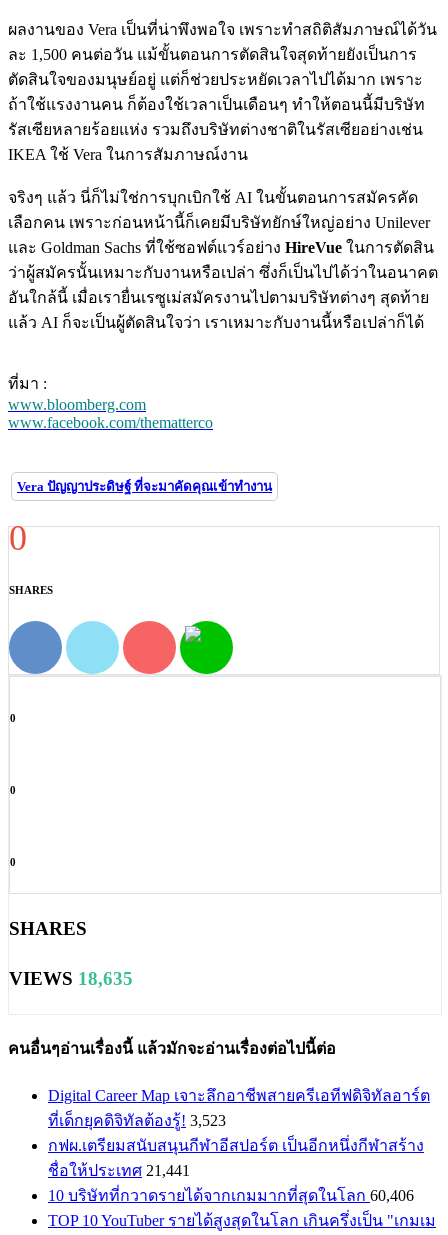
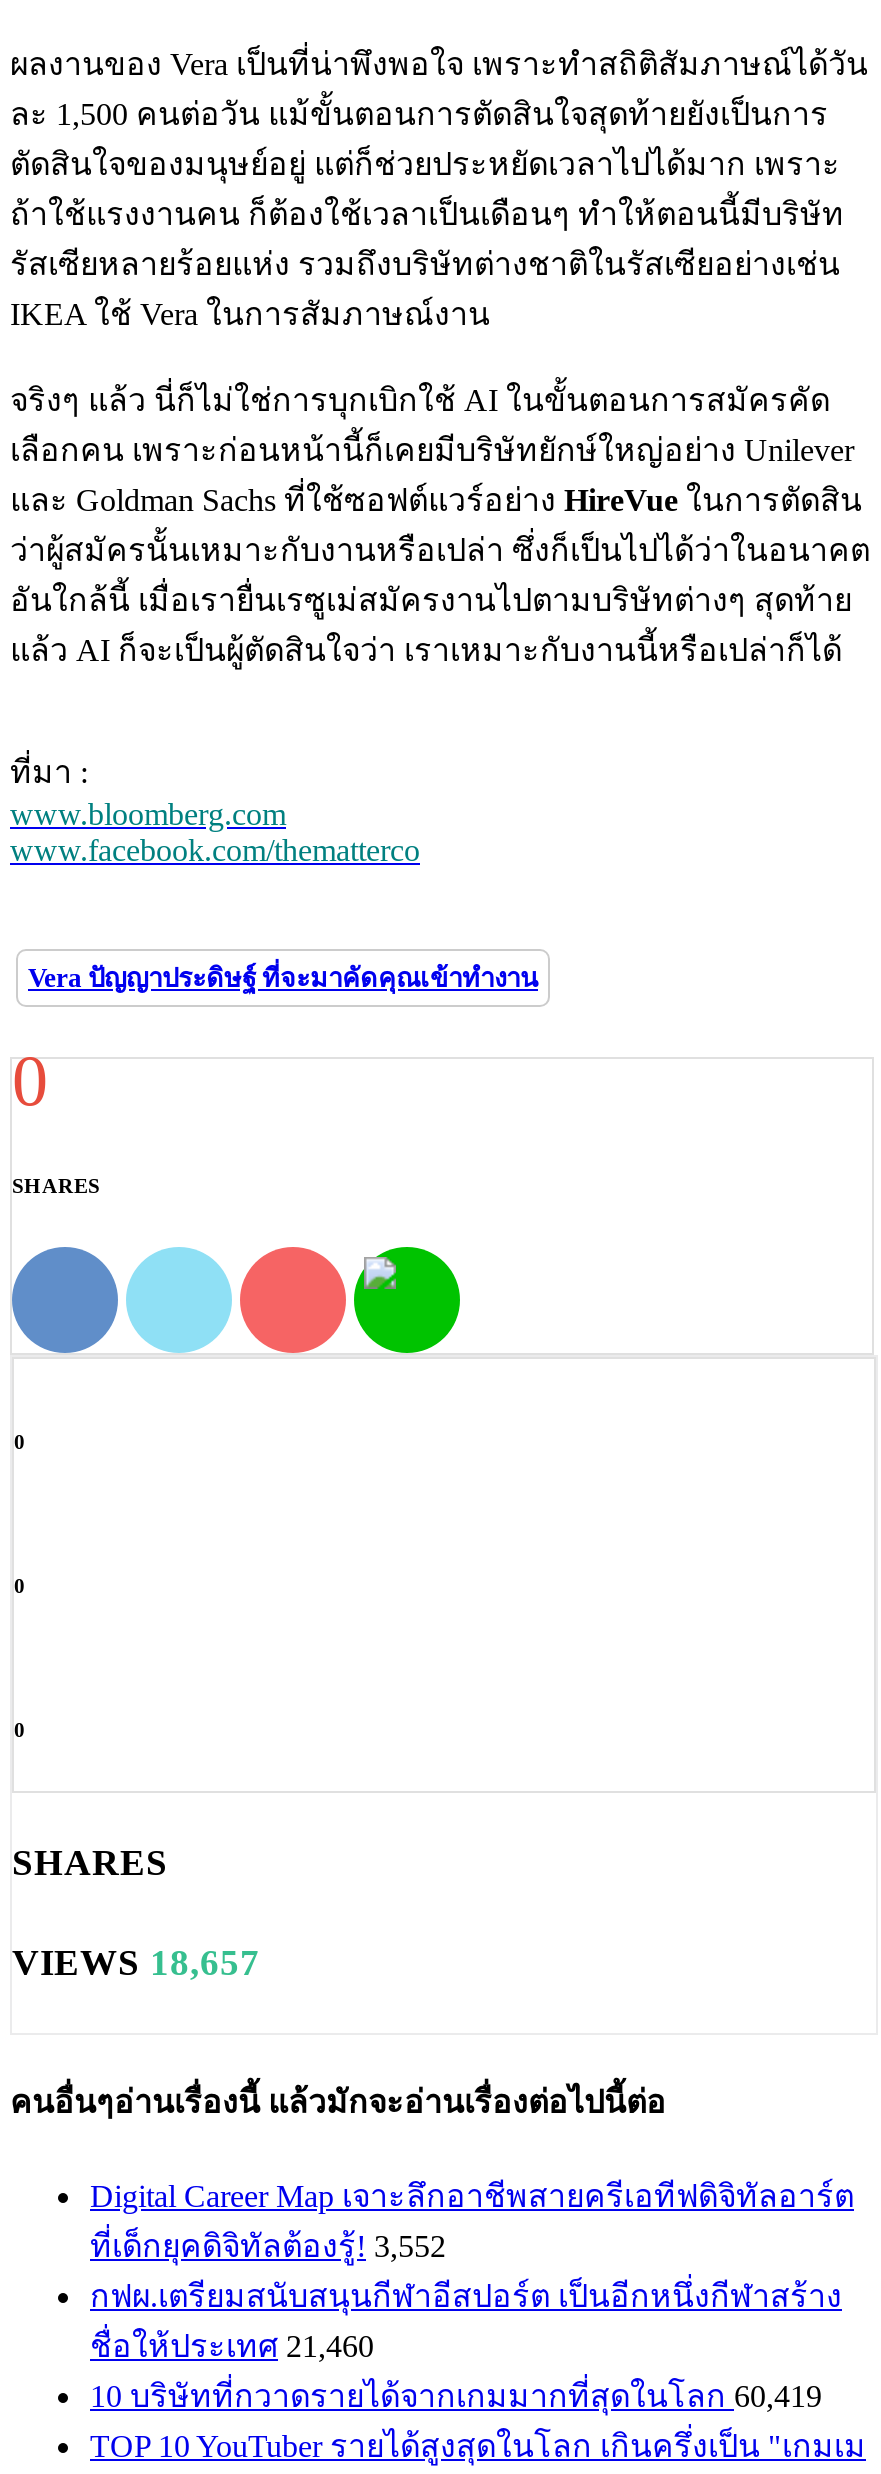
- VIEWS 18,635
+ VIEWS 18,657

- ที่เด็กยุคดิจิทัลต้องรู้! 3,523
+ ที่เด็กยุคดิจิทัลต้องรู้! 3,552

- ชื่อให้ประเทศ 21,441
+ ชื่อให้ประเทศ 21,460

- 10 บริษัทที่กวาดรายได้จากเกมมากที่สุดในโลก60,406
+ 10 บริษัทที่กวาดรายได้จากเกมมากที่สุดในโลก60,419
